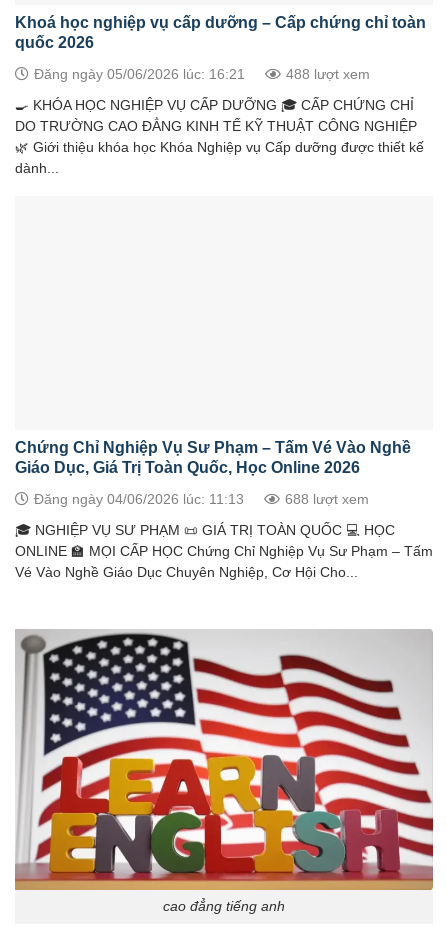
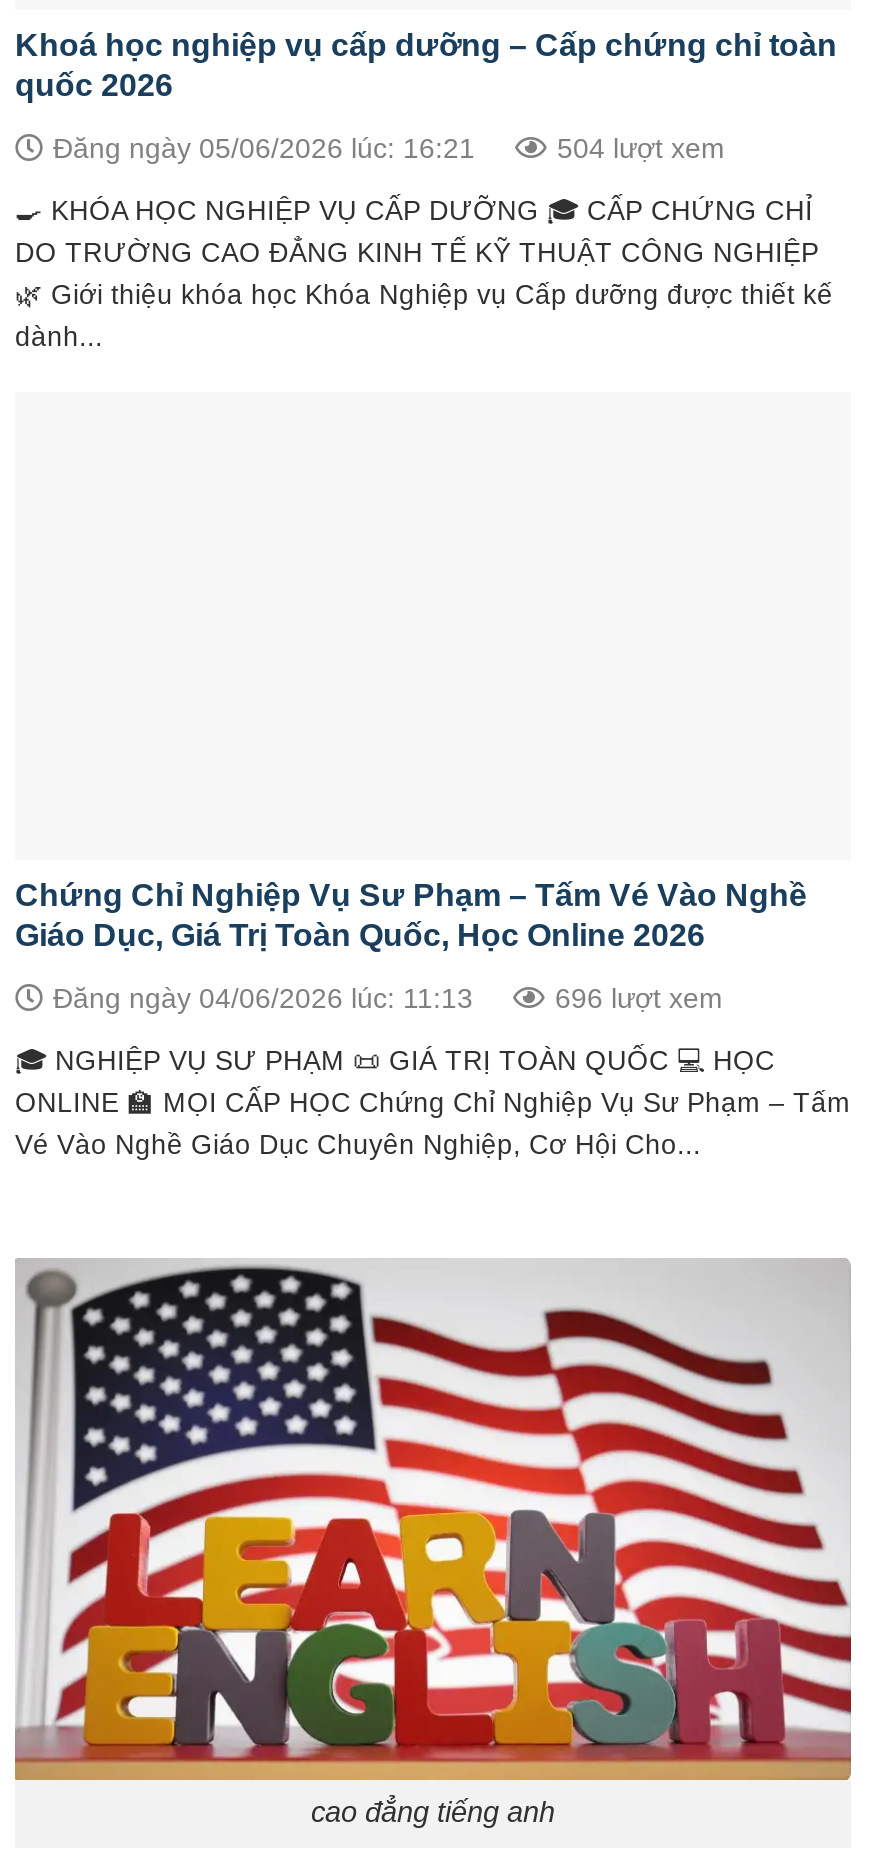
- 488 lượt xem
+ 504 lượt xem

- 688 lượt xem
+ 696 lượt xem
